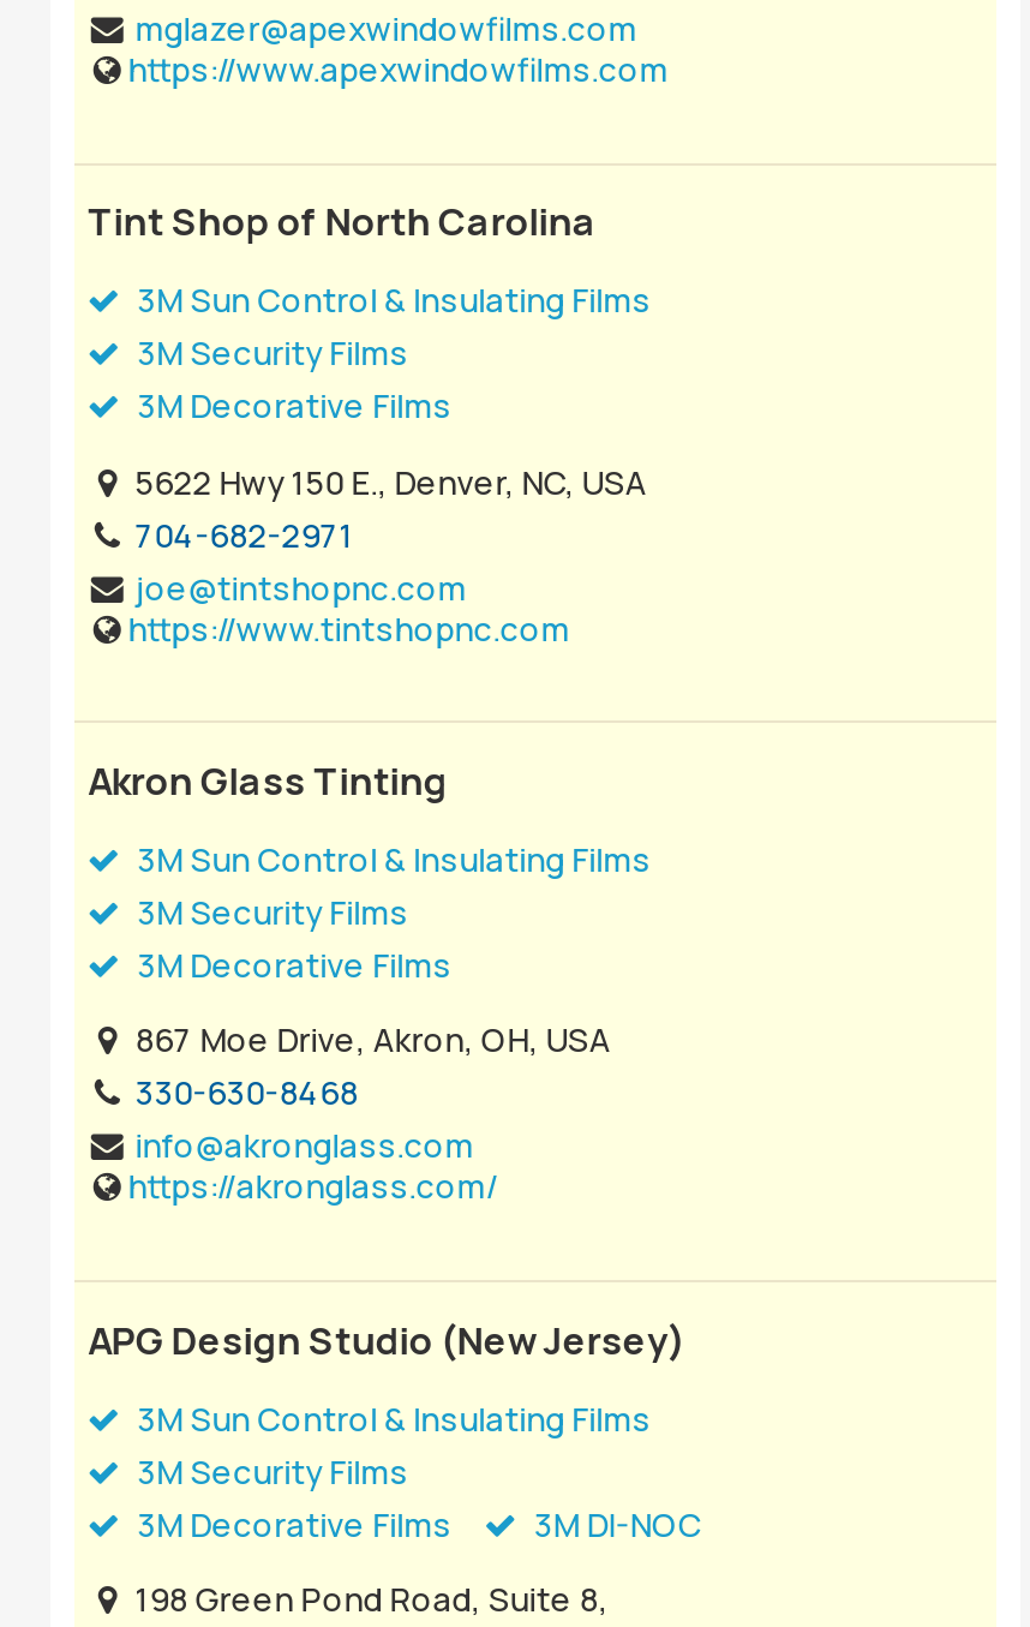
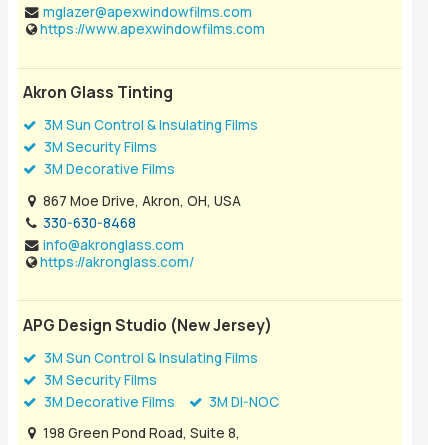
- Tint Shop of North Carolina
- 3M Sun Control & Insulating Films
- 3M Security Films
- 3M Decorative Films
- 5622 Hwy 150 E., Denver, NC, USA
- 704-682-2971
- joe@tintshopnc.com
- https://www.tintshopnc.com
